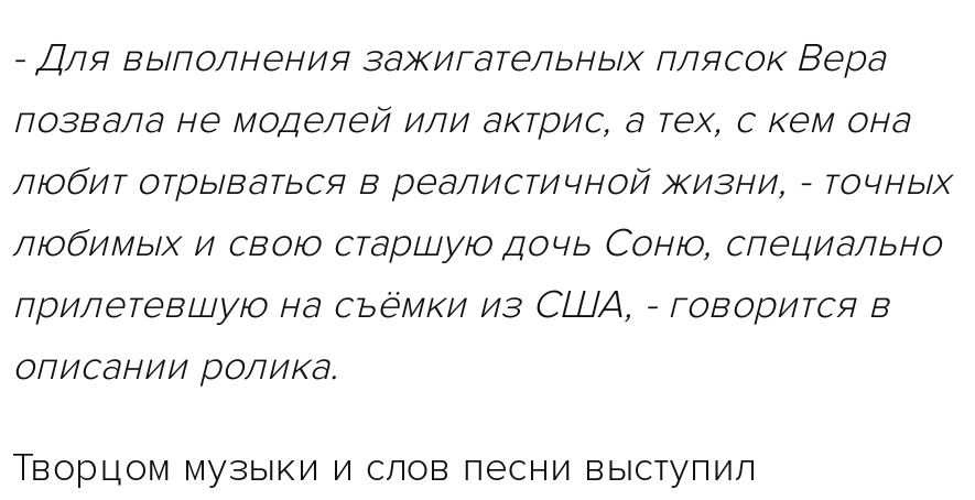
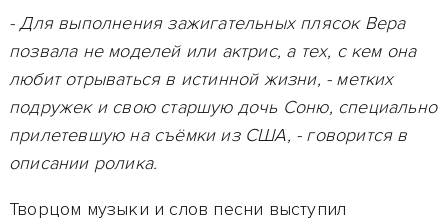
- любит отрываться в реалистичной жизни, - точных
+ любит отрываться в истинной жизни, - метких

- любимых и свою старшую дочь Соню, специально
+ подружек и свою старшую дочь Соню, специально
